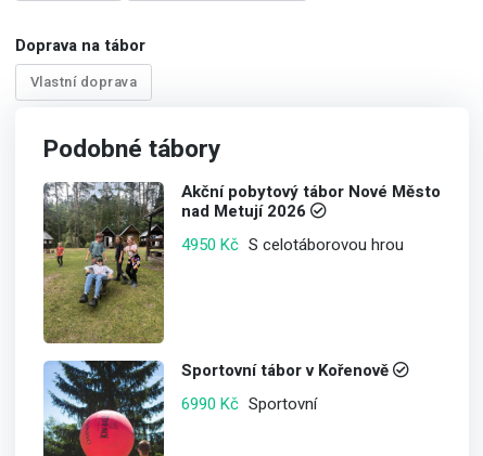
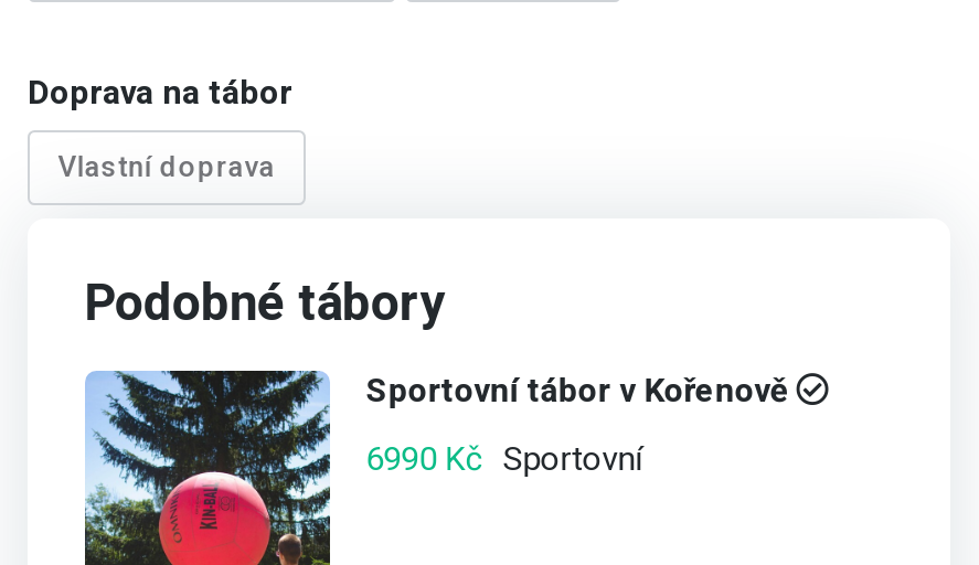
- [image]
- Akční pobytový tábor Nové Město
- nad Metují 2026
- 4950 Kč S celotáborovou hrou
